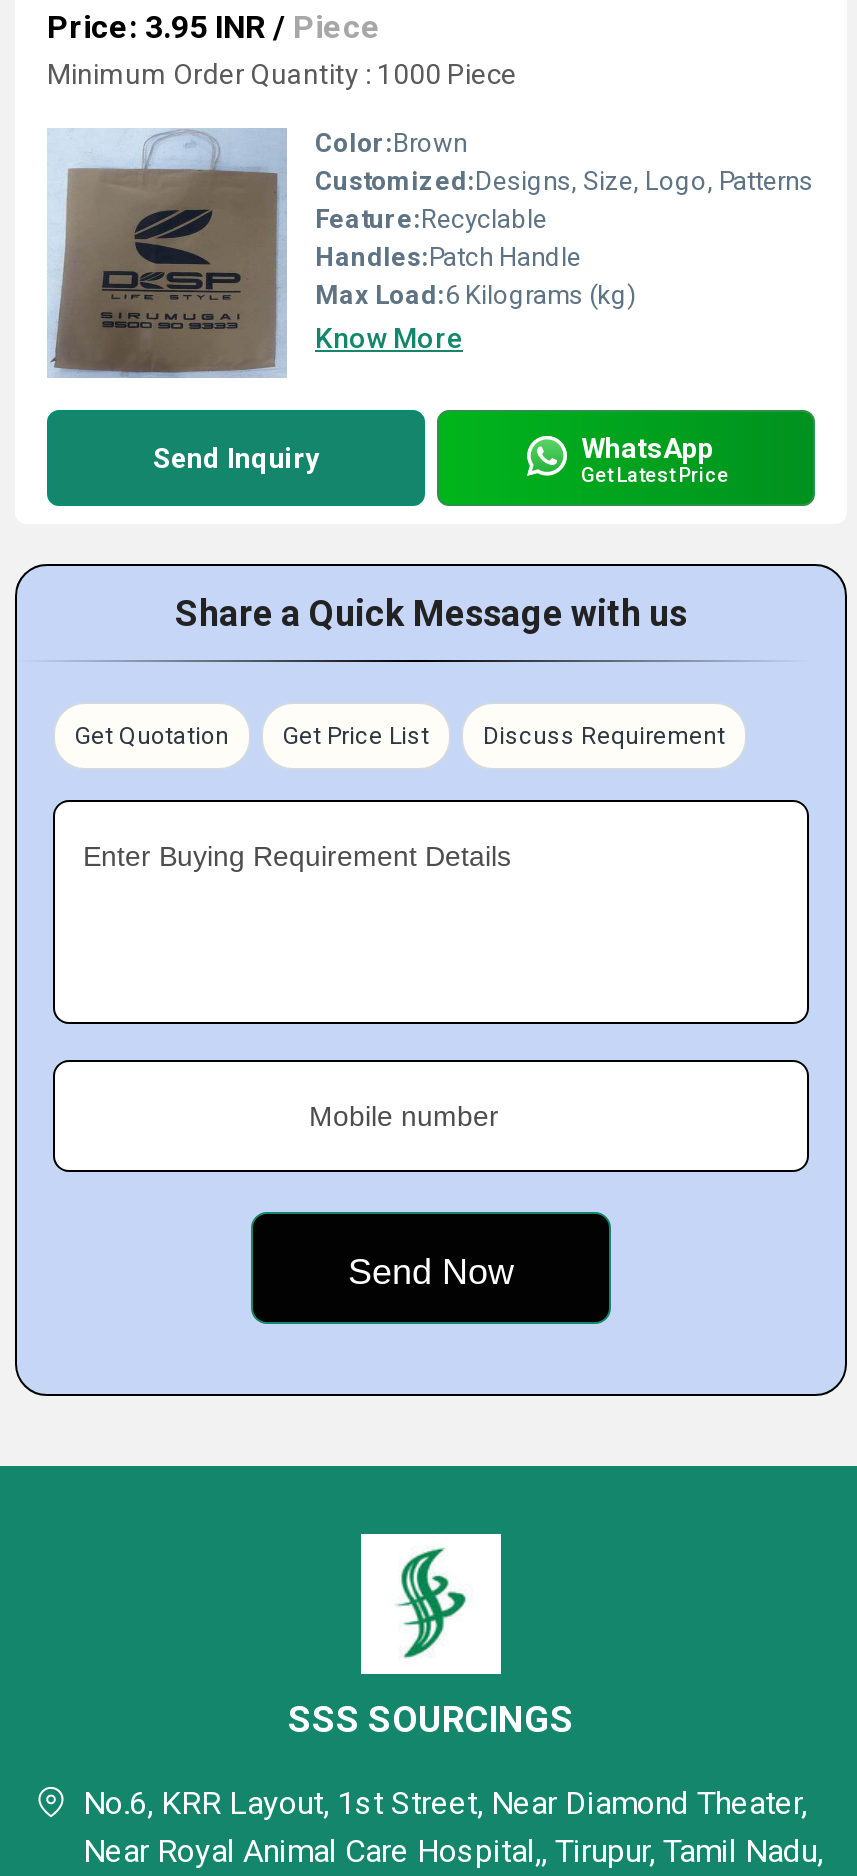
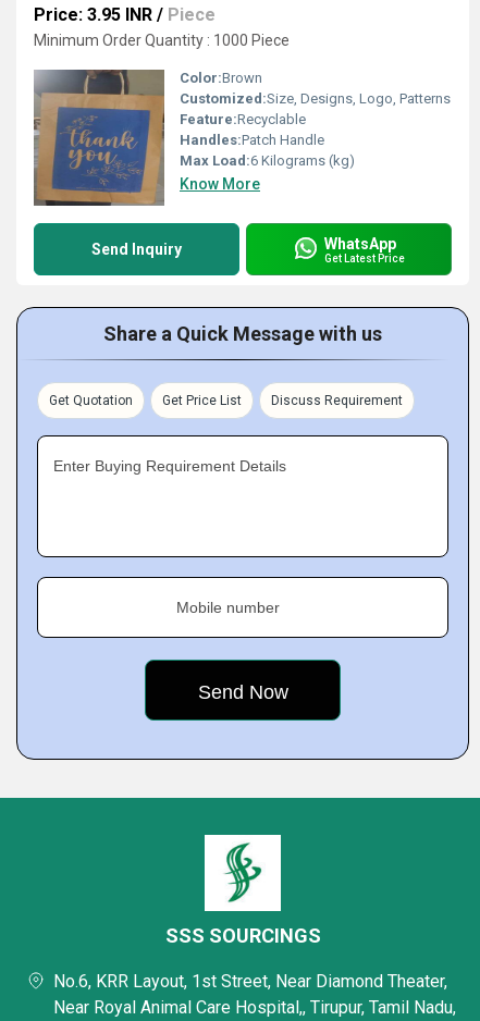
- [image]
- Customized:Designs, Size, Logo, Patterns
+ [image]
+ Customized:Size, Designs, Logo, Patterns
